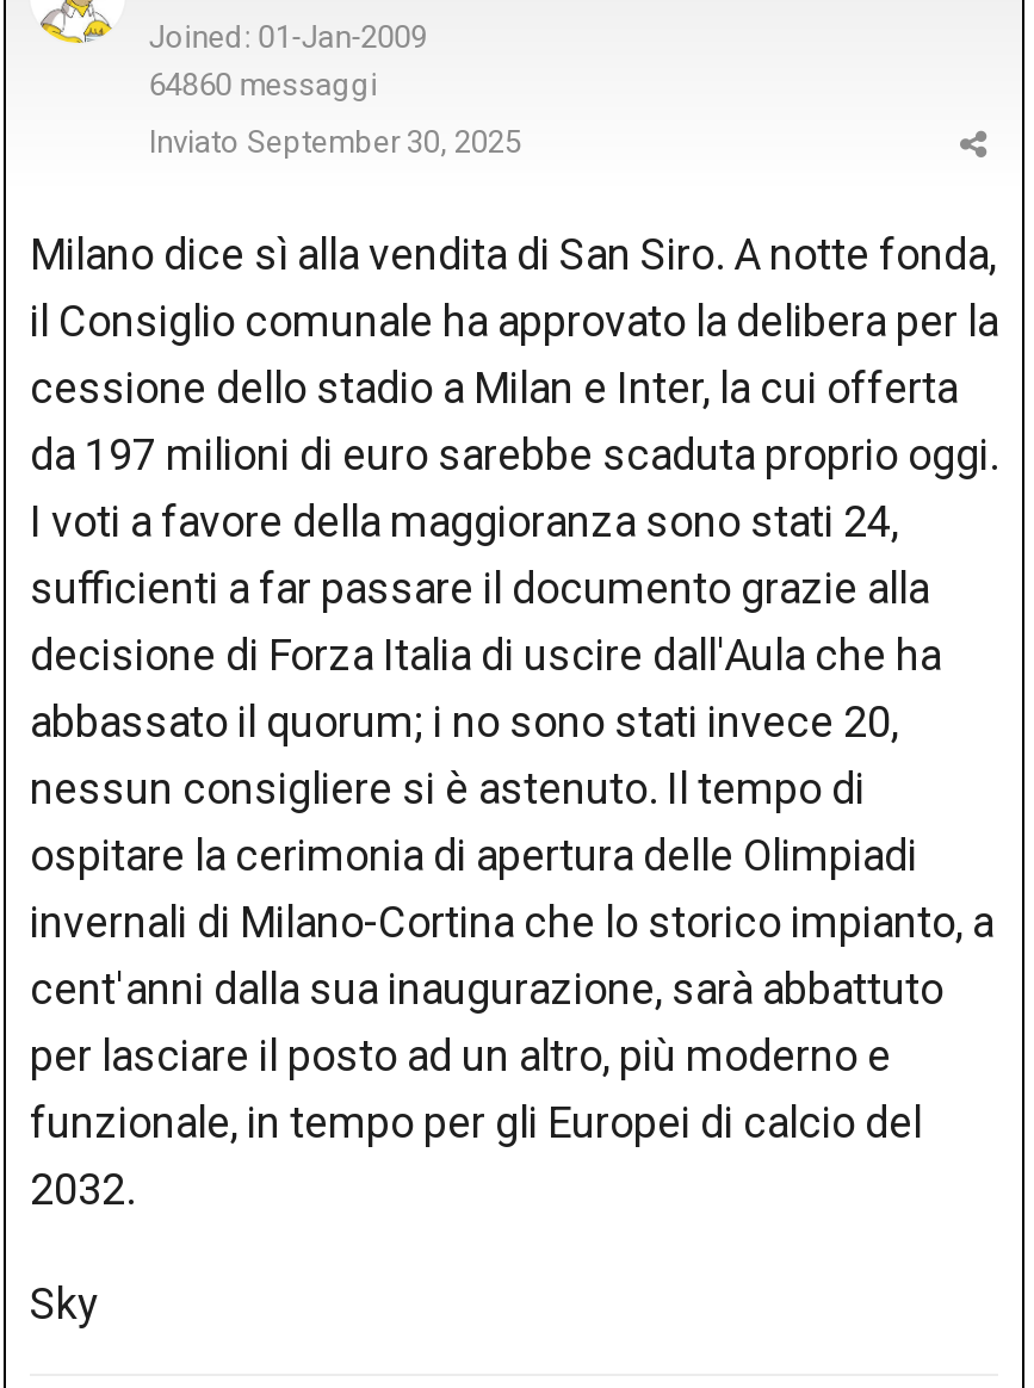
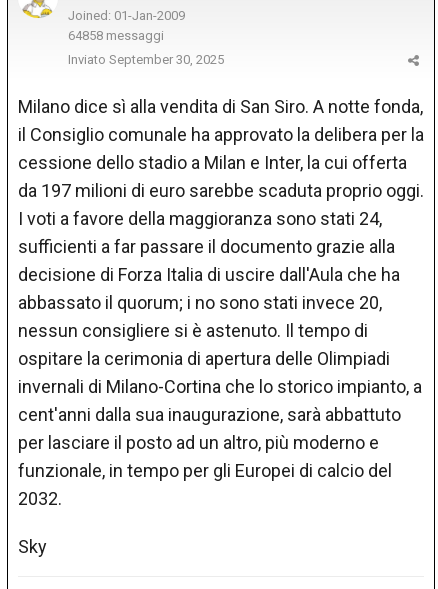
- 64860 messaggi
+ 64858 messaggi
